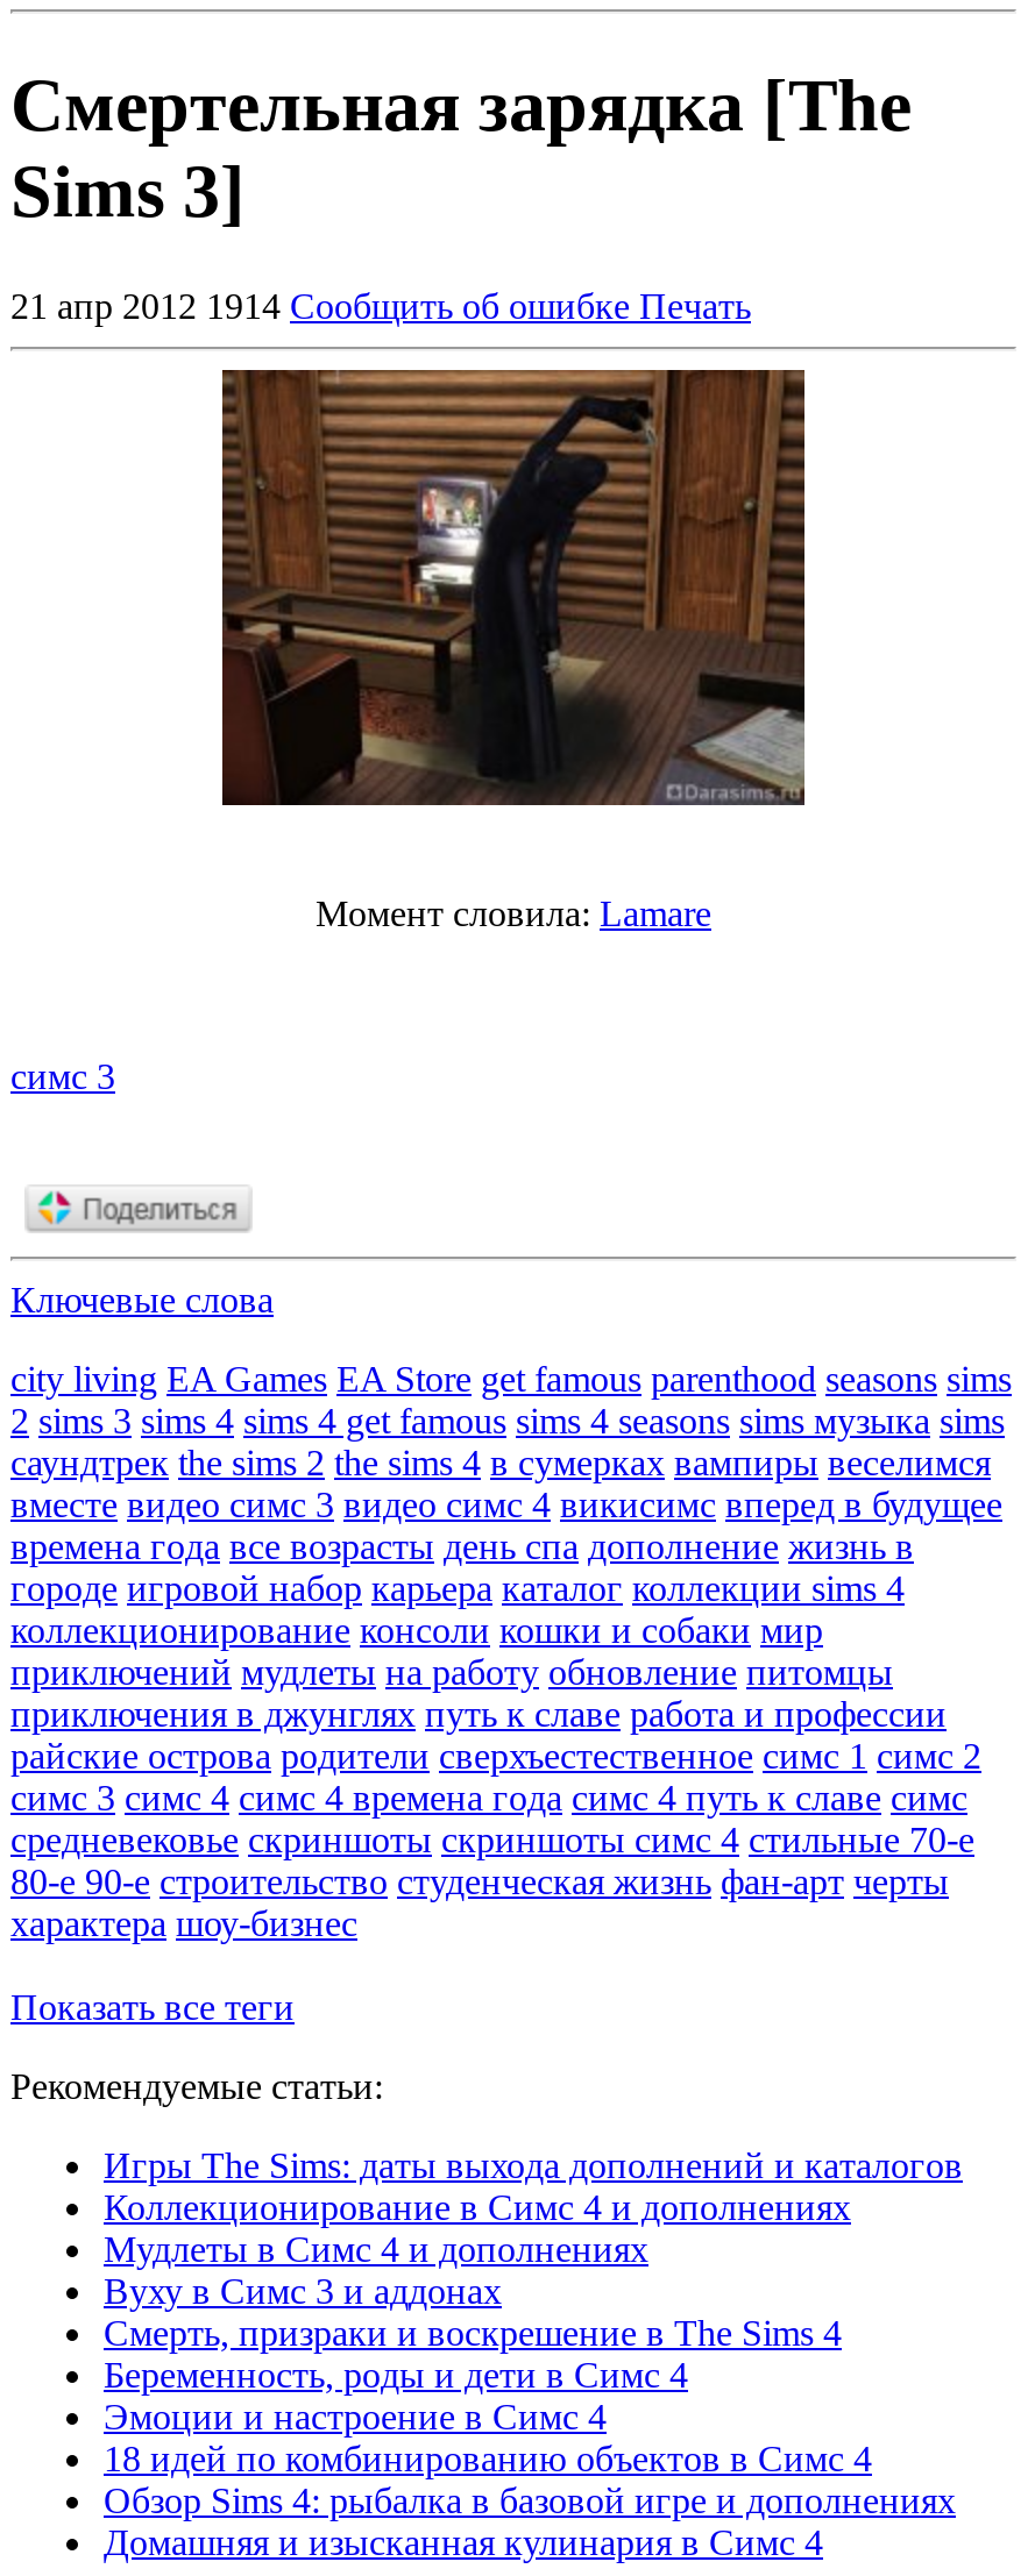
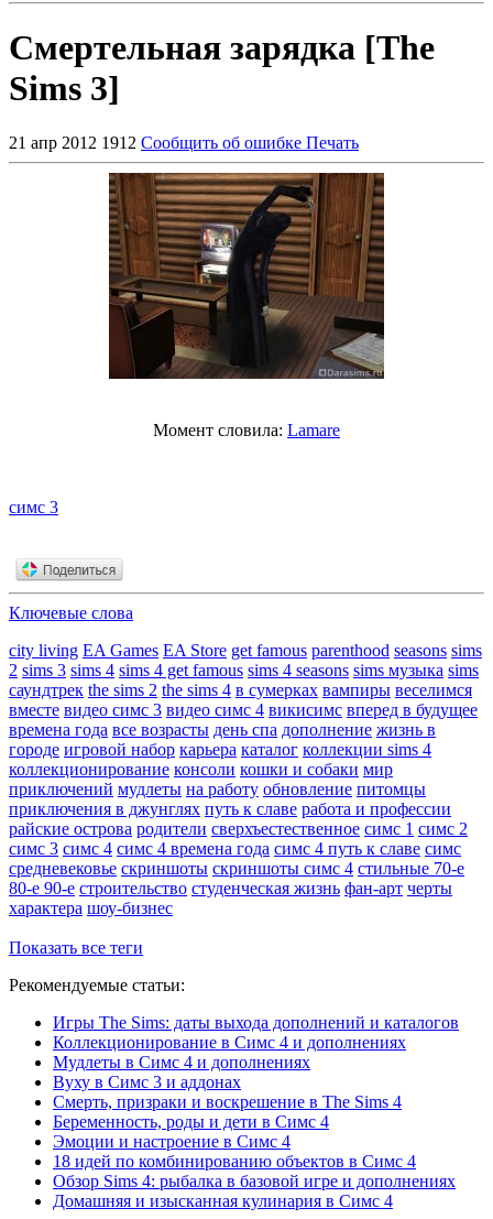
- 21 апр 2012 1914 Сообщить об ошибке Печать
+ 21 апр 2012 1912 Сообщить об ошибке Печать
